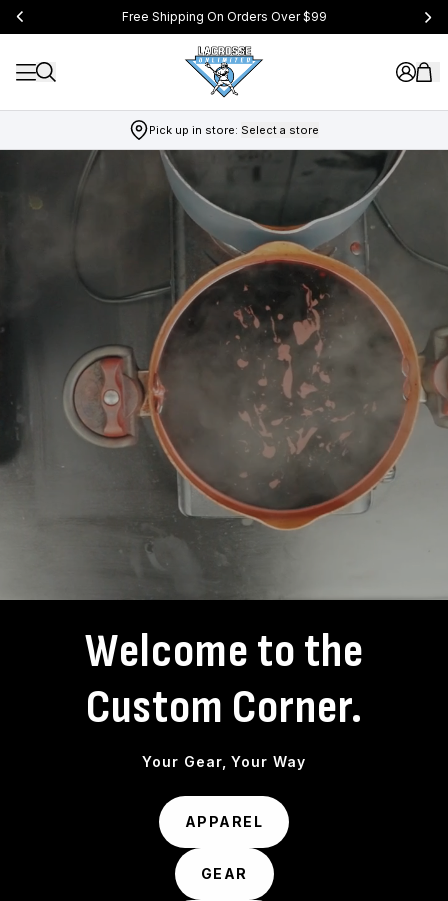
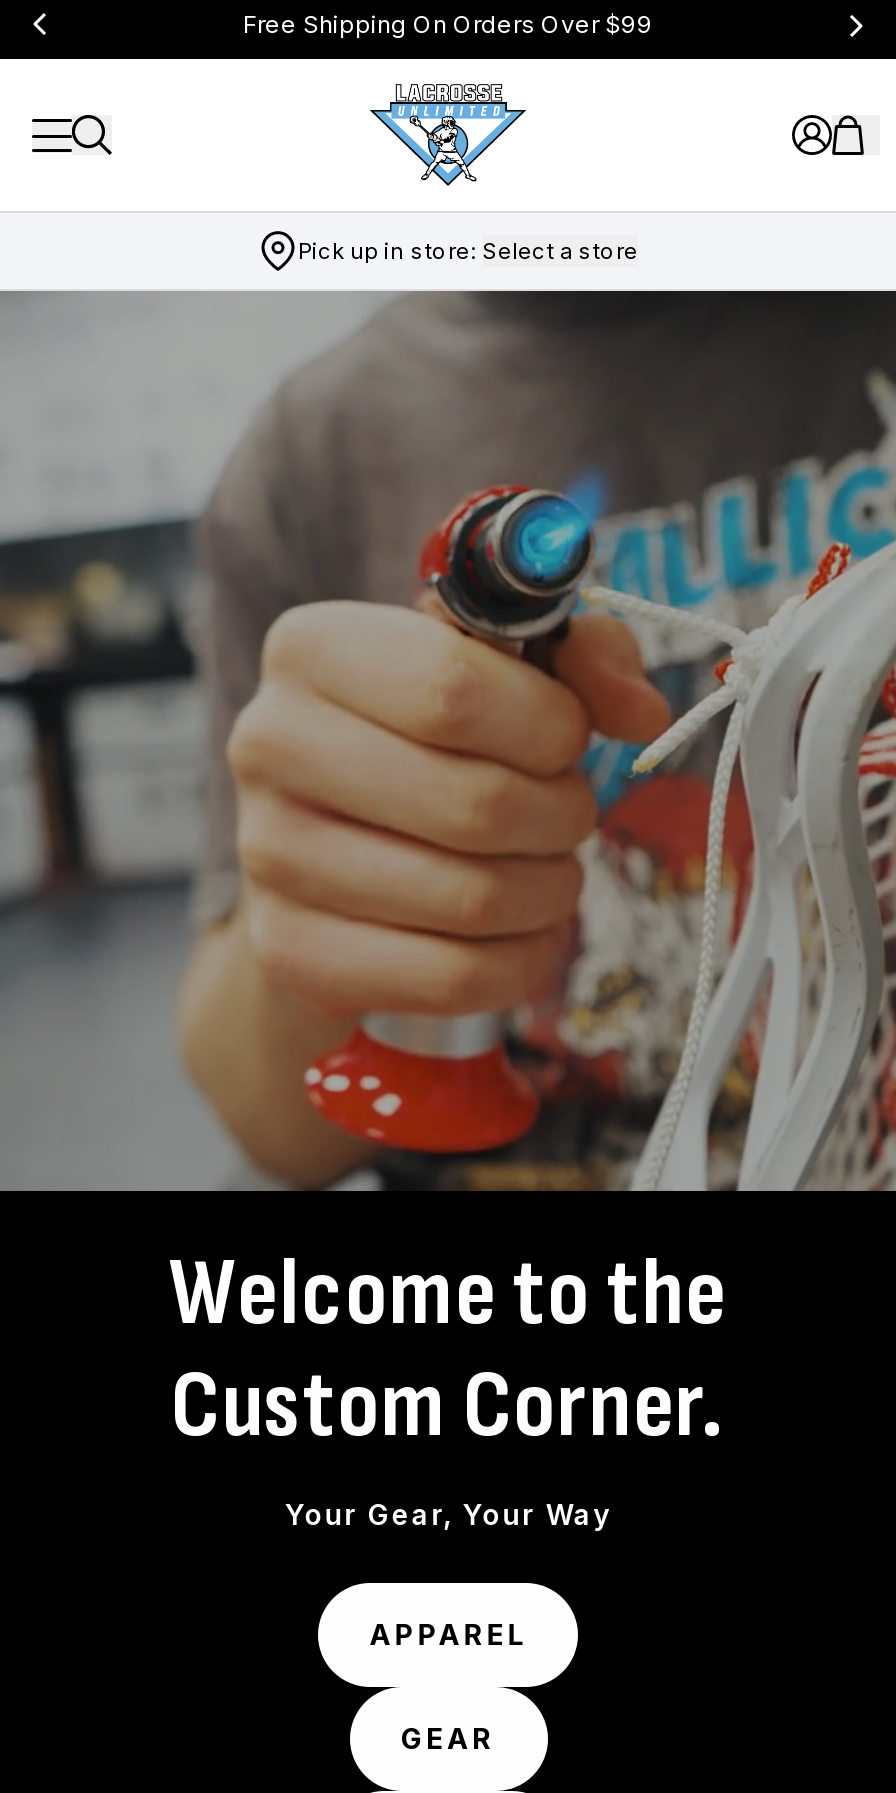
- [image]
+ [image]
